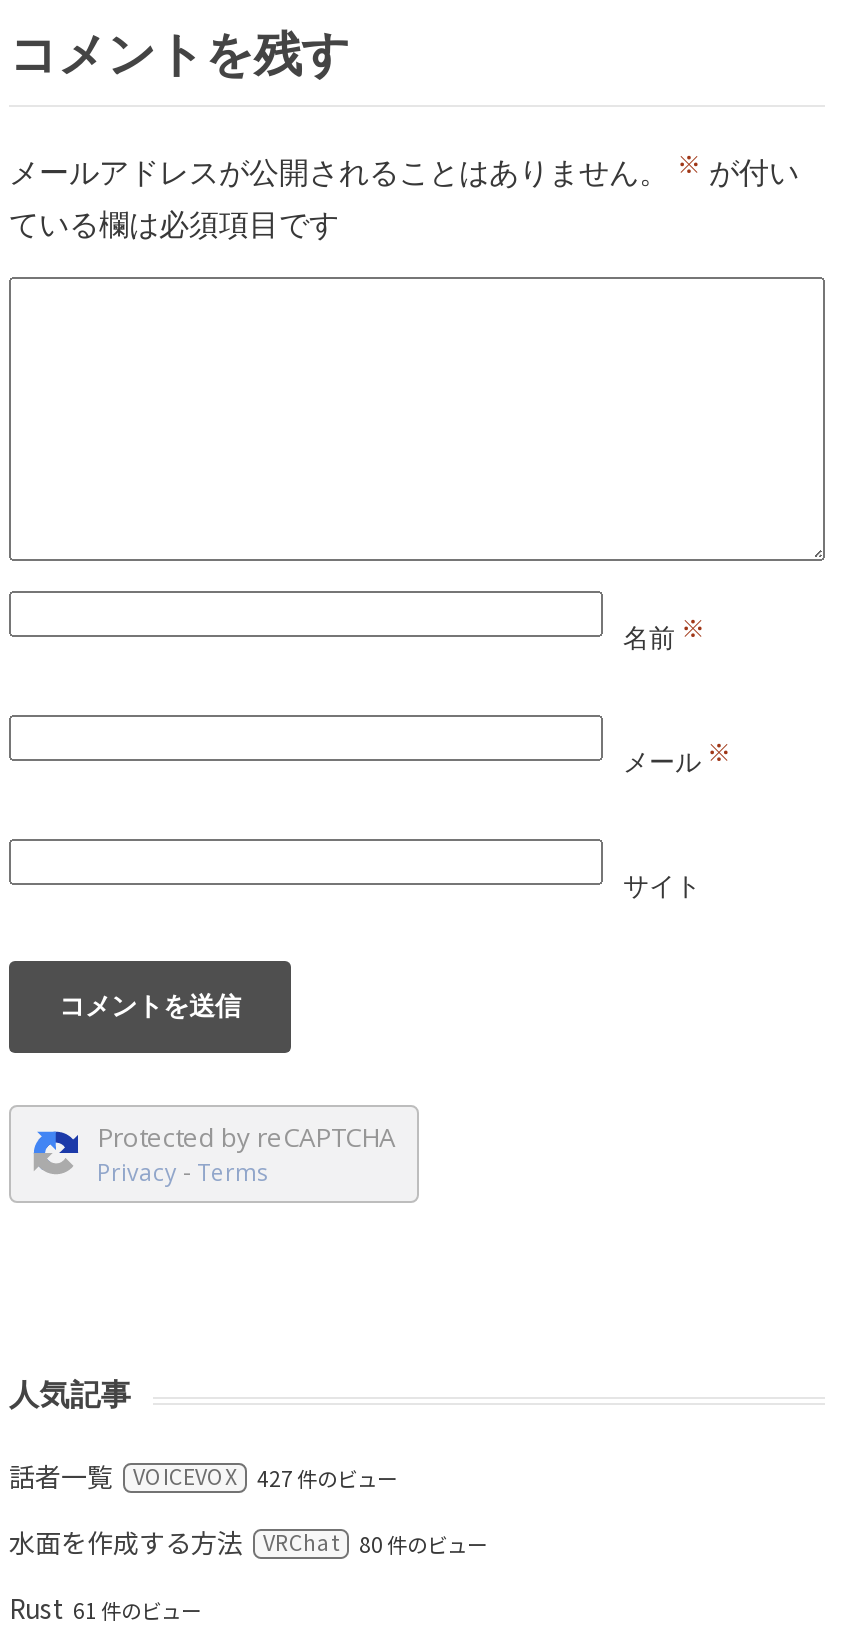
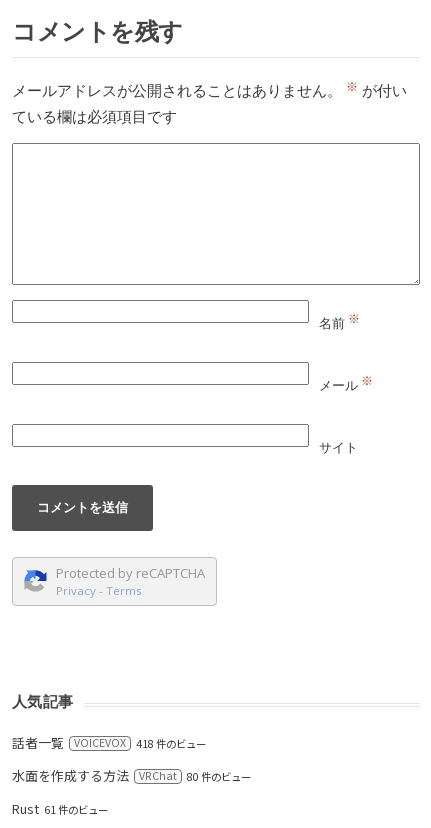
- 話者一覧 VOICEVOX 427 件のビュー
+ 話者一覧 VOICEVOX 418 件のビュー
